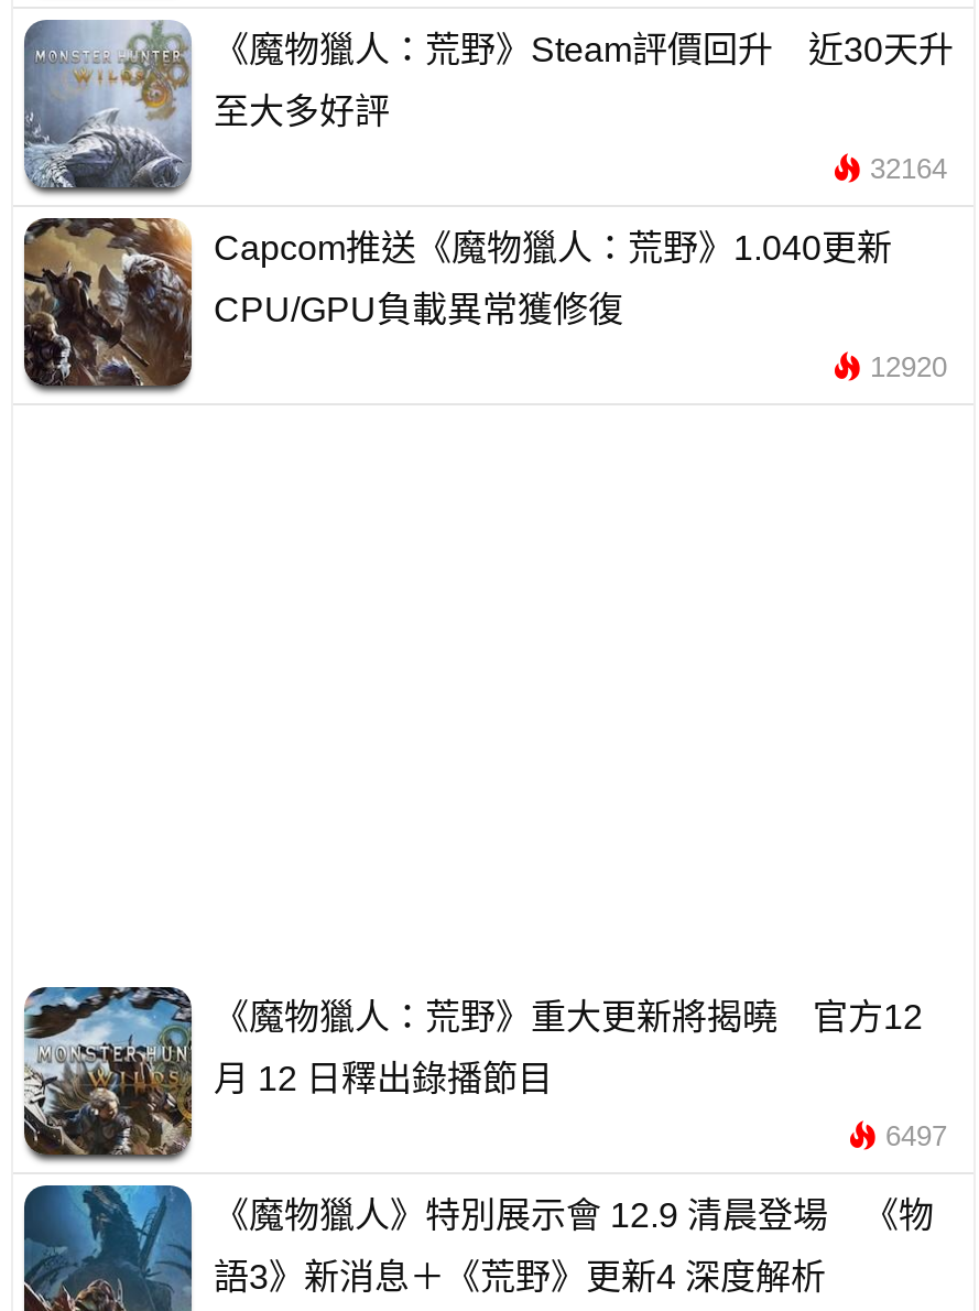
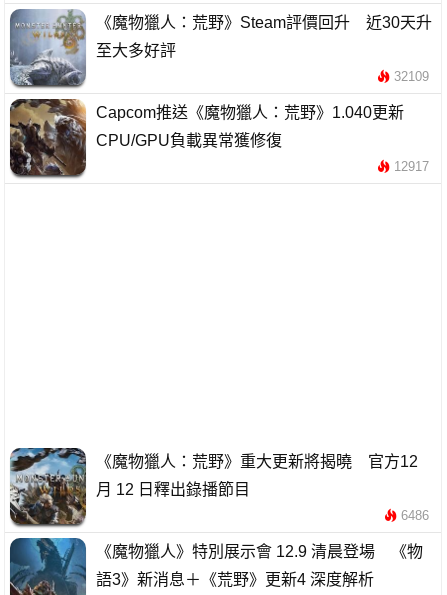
- 32164
+ 32109

- 12920
+ 12917

- 6497
+ 6486
